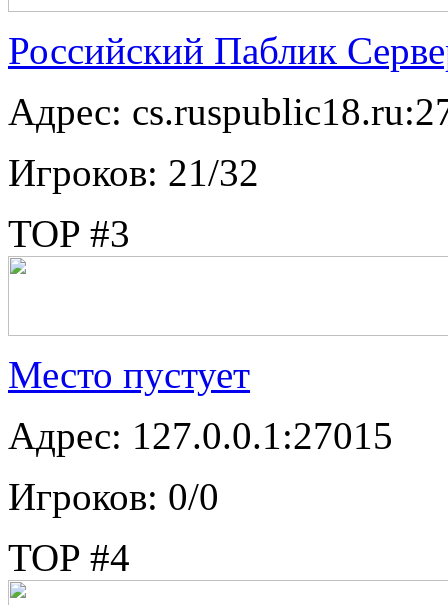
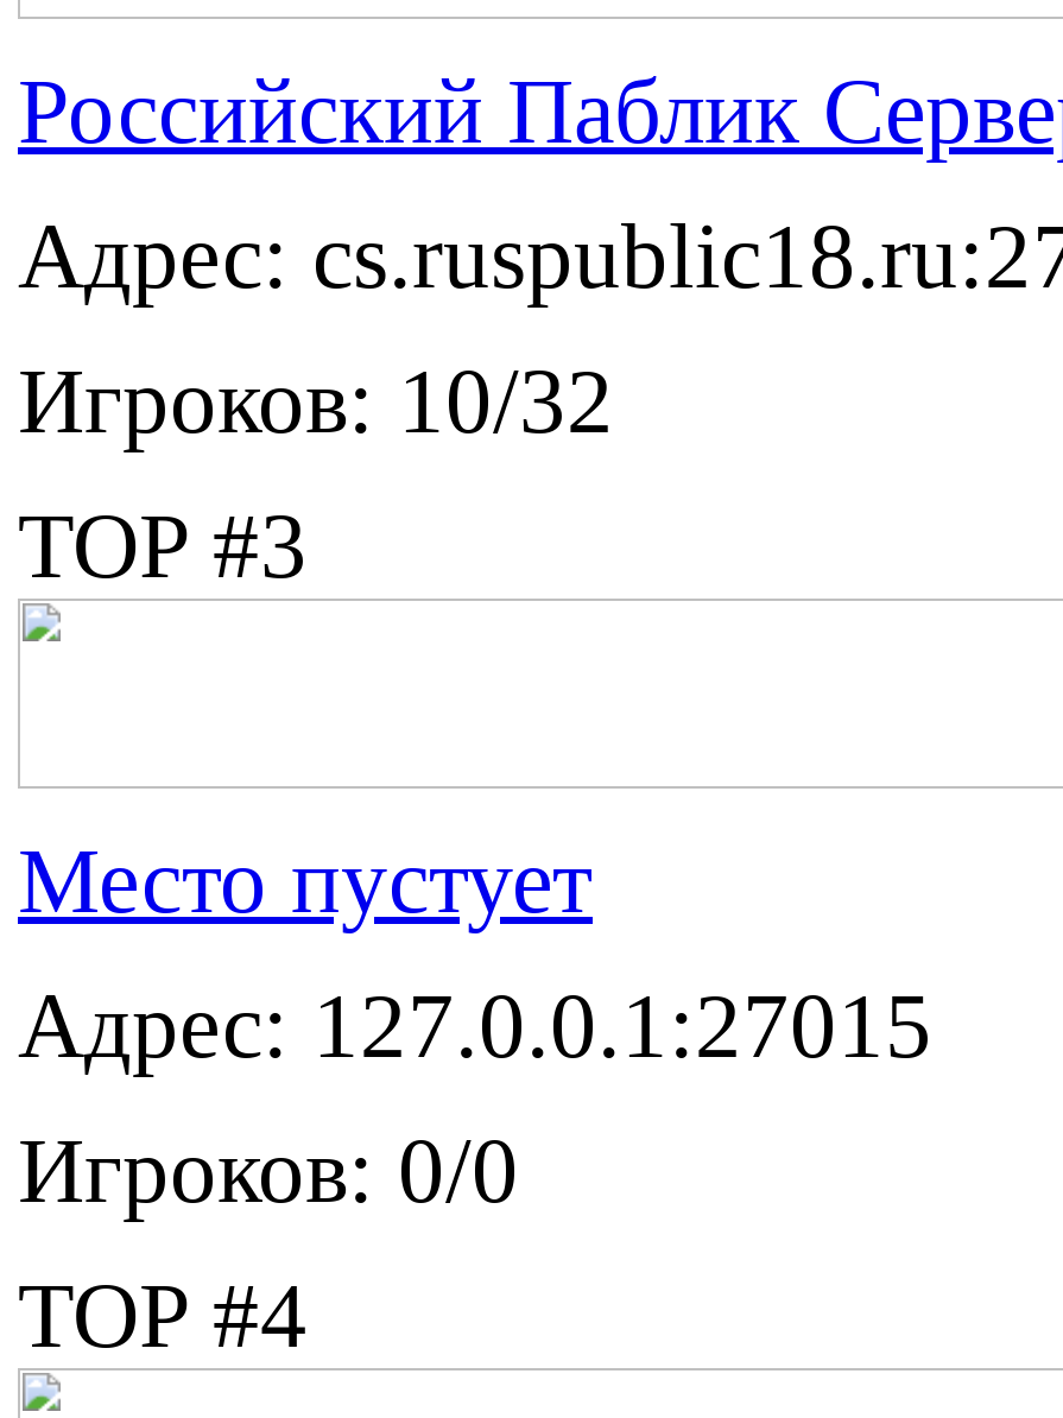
- Игроков: 21/32
+ Игроков: 10/32
